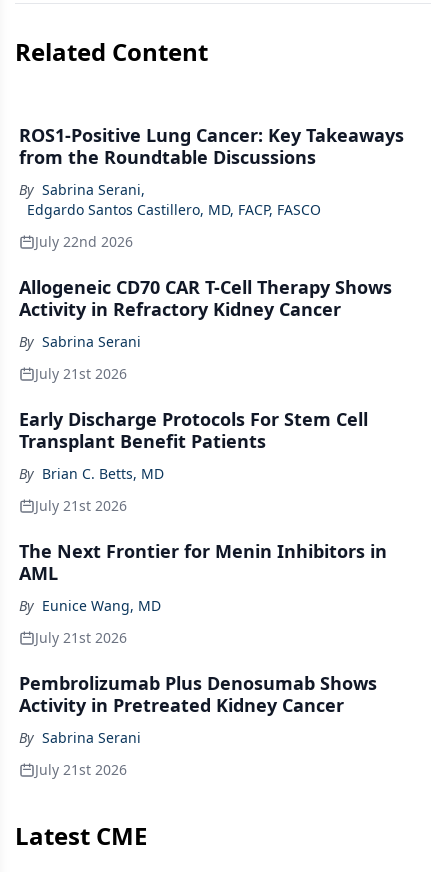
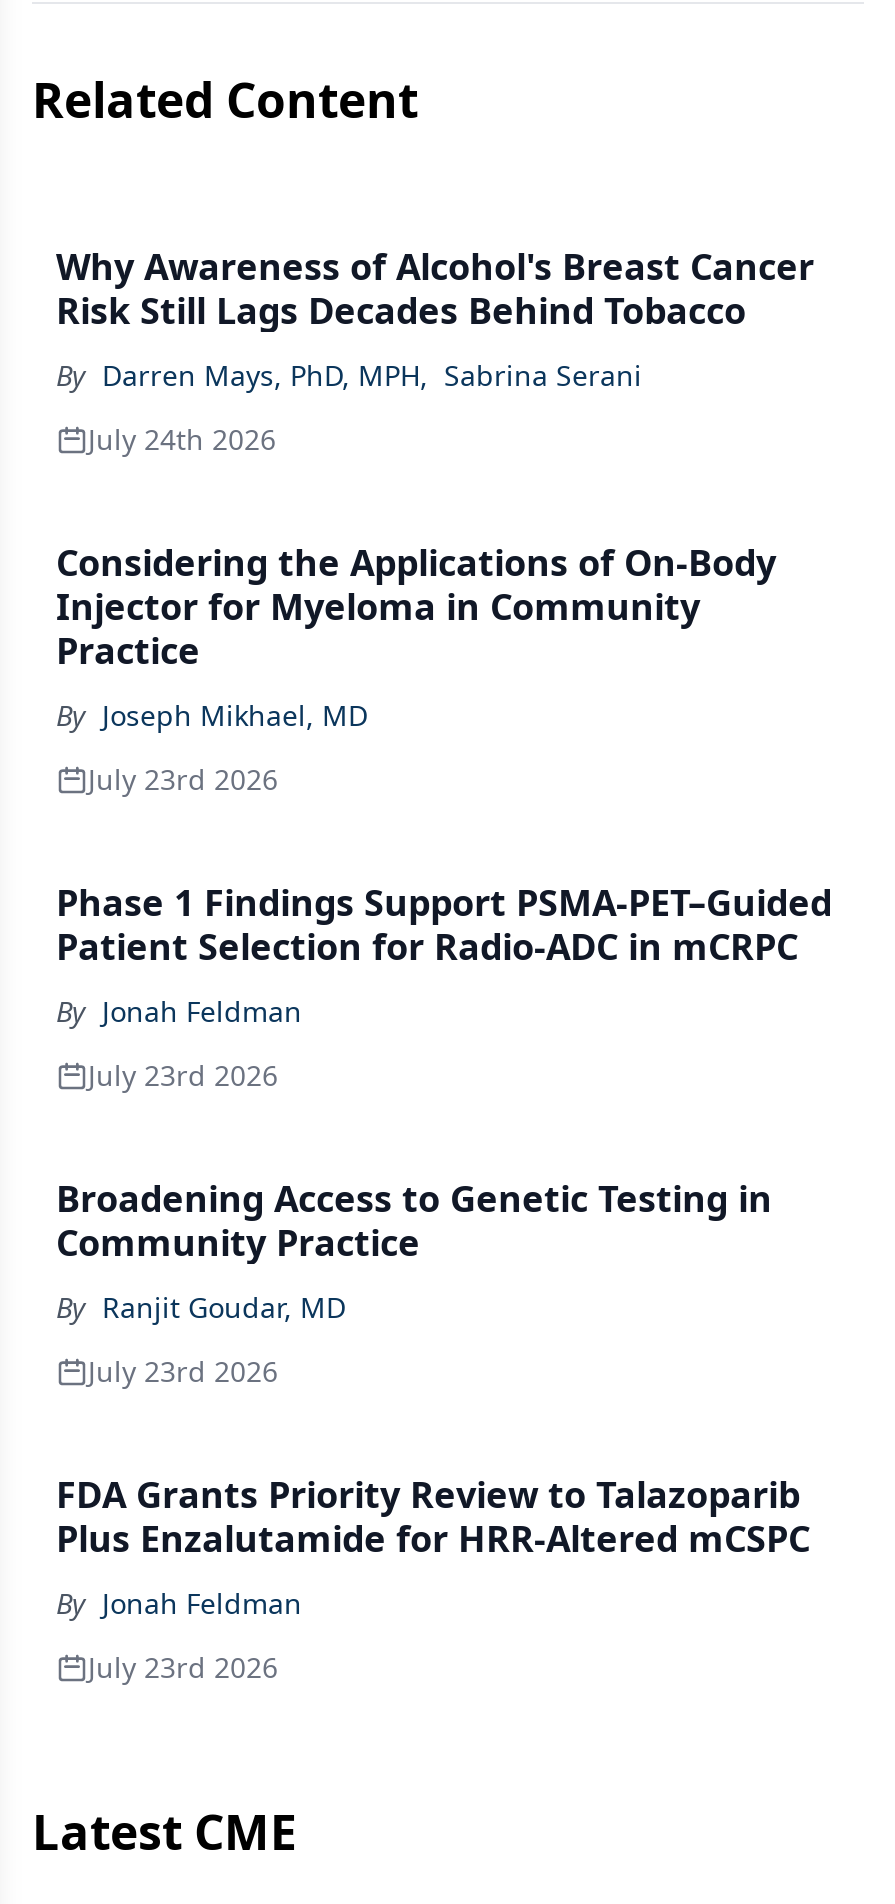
- ROS1-Positive Lung Cancer: Key Takeaways
- from the Roundtable Discussions
+ Why Awareness of Alcohol's Breast Cancer
+ Risk Still Lags Decades Behind Tobacco

- By Sabrina Serani,
- Edgardo Santos Castillero, MD, FACP, FASCO
+ By Darren Mays, PhD, MPH, Sabrina Serani

- July 22nd 2026
+ July 24th 2026

- Allogeneic CD70 CAR T-Cell Therapy Shows
- Activity in Refractory Kidney Cancer
+ Considering the Applications of On-Body
+ Injector for Myeloma in Community
+ Practice

- By Sabrina Serani
+ By Joseph Mikhael, MD

- July 21st 2026
+ July 23rd 2026

- Early Discharge Protocols For Stem Cell
- Transplant Benefit Patients
+ Phase 1 Findings Support PSMA-PET–Guided
+ Patient Selection for Radio-ADC in mCRPC

- By Brian C. Betts, MD
+ By Jonah Feldman

- July 21st 2026
+ July 23rd 2026

- The Next Frontier for Menin Inhibitors in
- AML
+ Broadening Access to Genetic Testing in
+ Community Practice

- By Eunice Wang, MD
+ By Ranjit Goudar, MD

- July 21st 2026
+ July 23rd 2026

- Pembrolizumab Plus Denosumab Shows
- Activity in Pretreated Kidney Cancer
+ FDA Grants Priority Review to Talazoparib
+ Plus Enzalutamide for HRR-Altered mCSPC

- By Sabrina Serani
+ By Jonah Feldman

- July 21st 2026
+ July 23rd 2026
